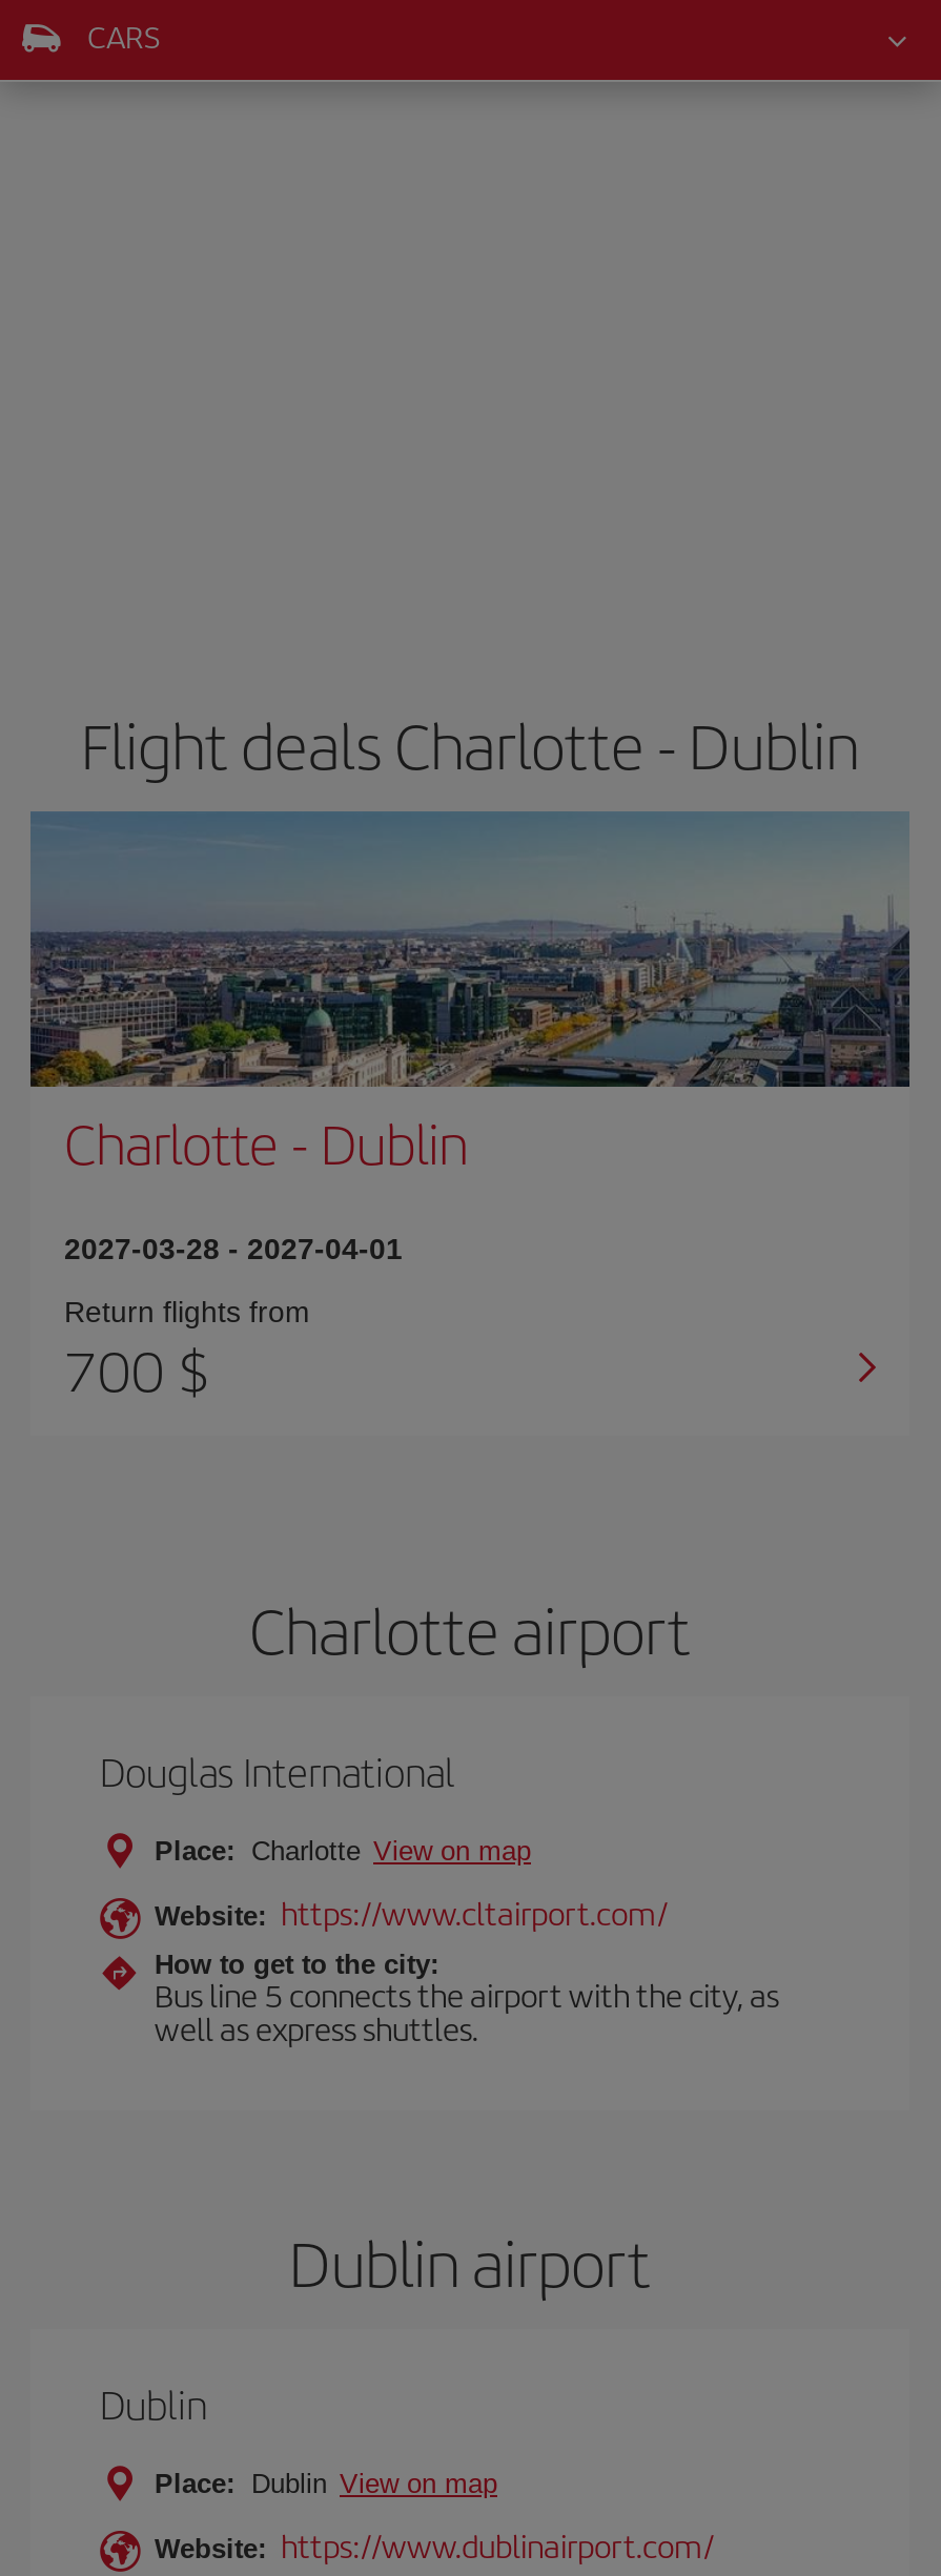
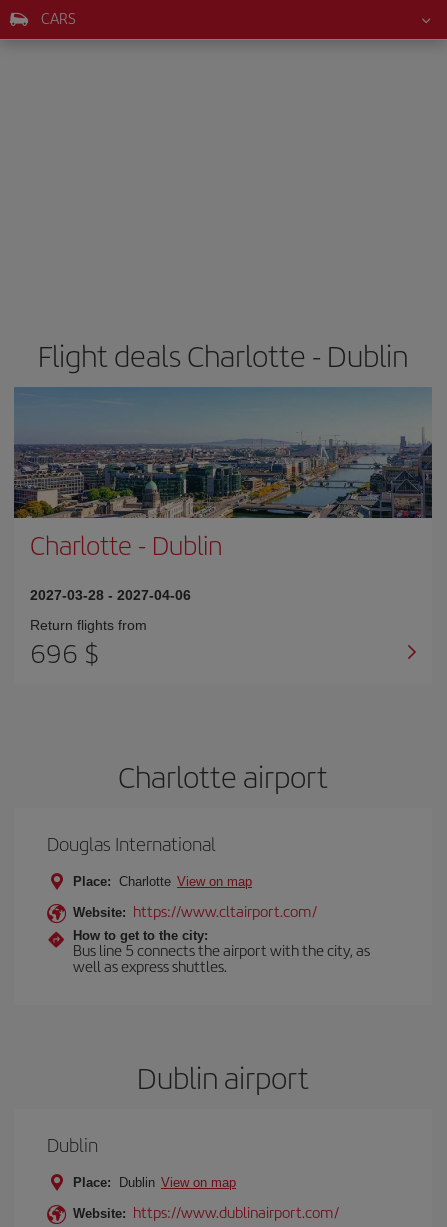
- 2027-03-28 - 2027-04-01
+ 2027-03-28 - 2027-04-06

- 700 $
+ 696 $
